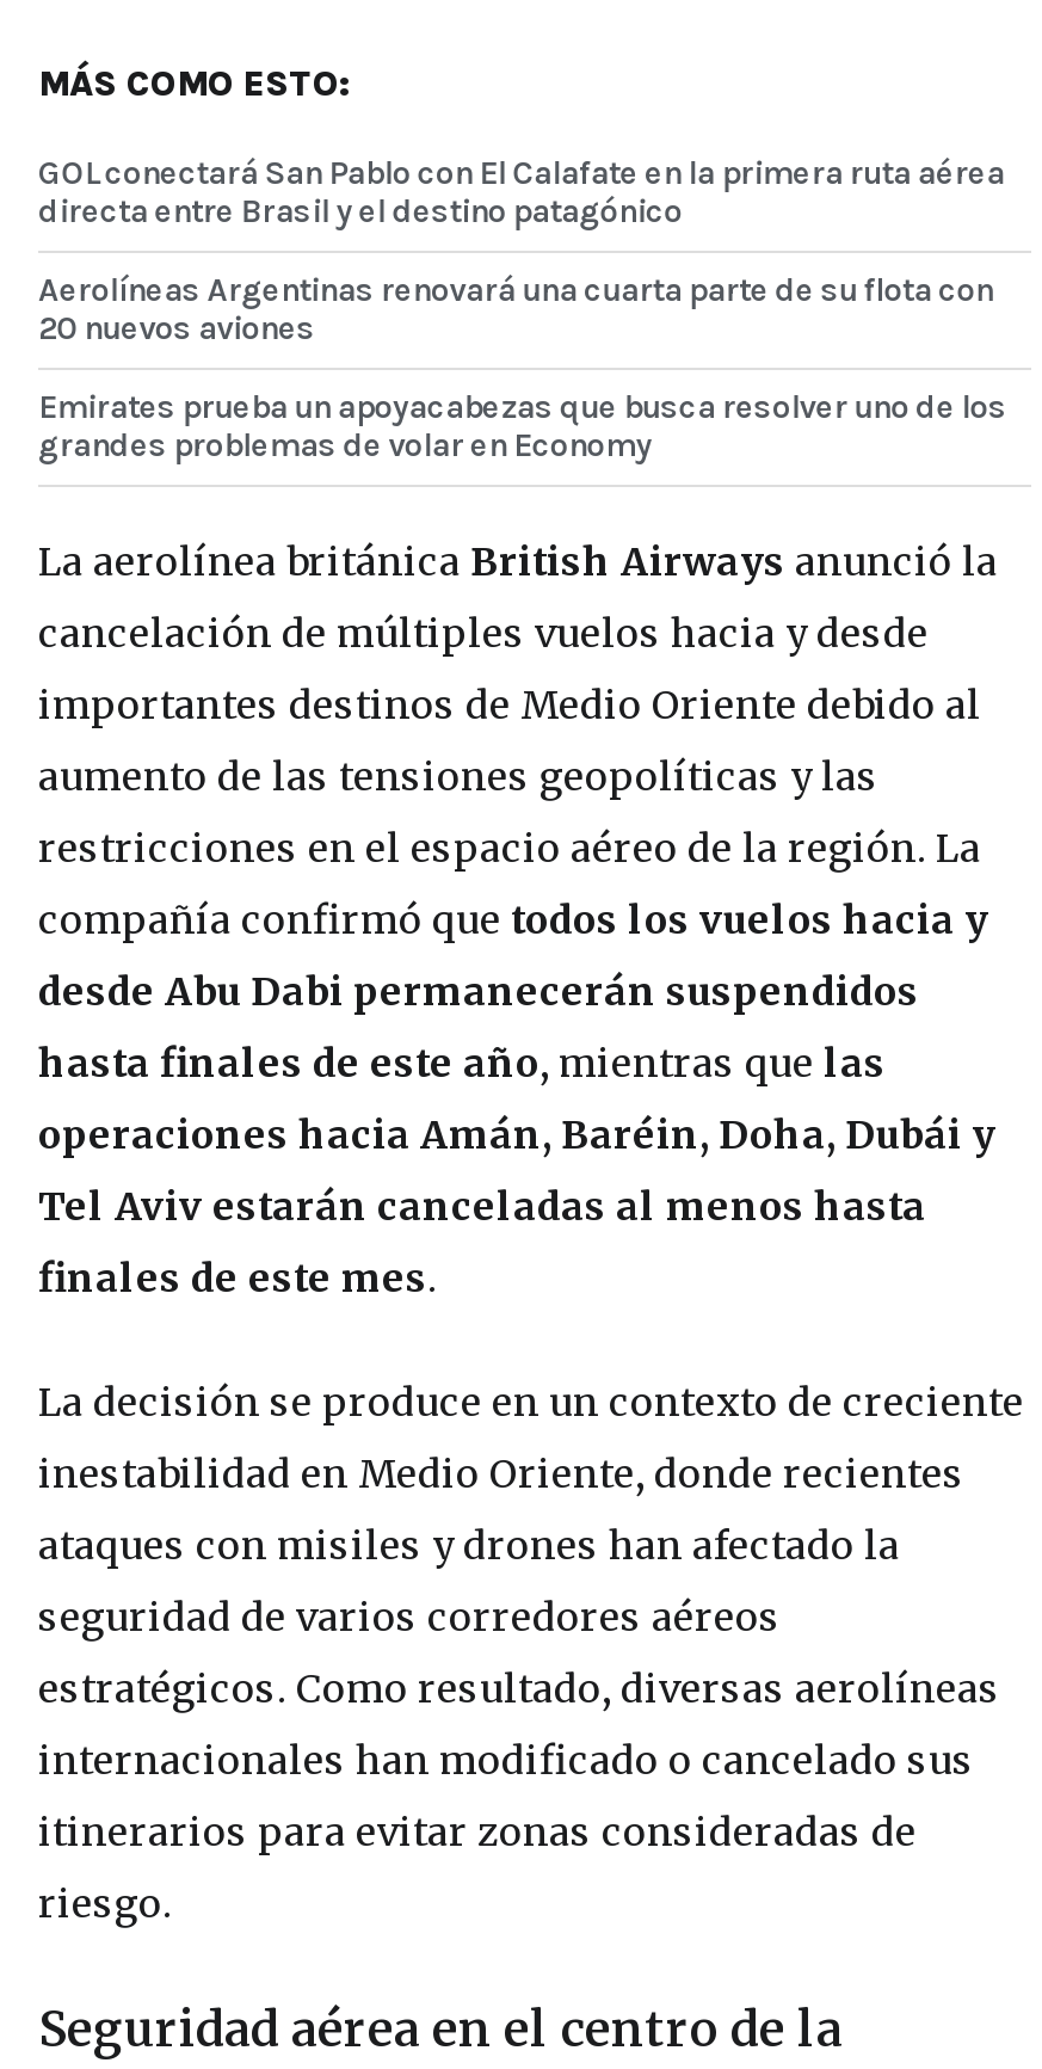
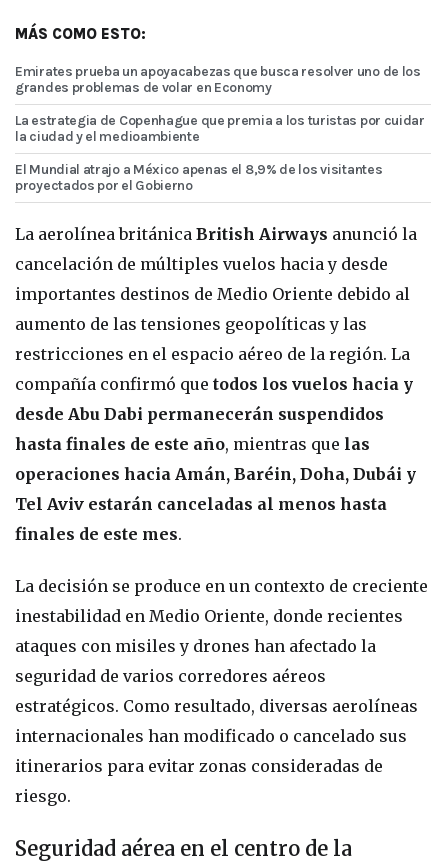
- GOL conectará San Pablo con El Calafate en la primera ruta aérea
- directa entre Brasil y el destino patagónico
- Aerolíneas Argentinas renovará una cuarta parte de su flota con
- 20 nuevos aviones

moved up: Emirates prueba un apoyacabezas que busca resolver uno de los | grandes problemas de volar en Economy

+ La estrategia de Copenhague que premia a los turistas por cuidar
+ la ciudad y el medioambiente
+ El Mundial atrajo a México apenas el 8,9% de los visitantes
+ proyectados por el Gobierno
